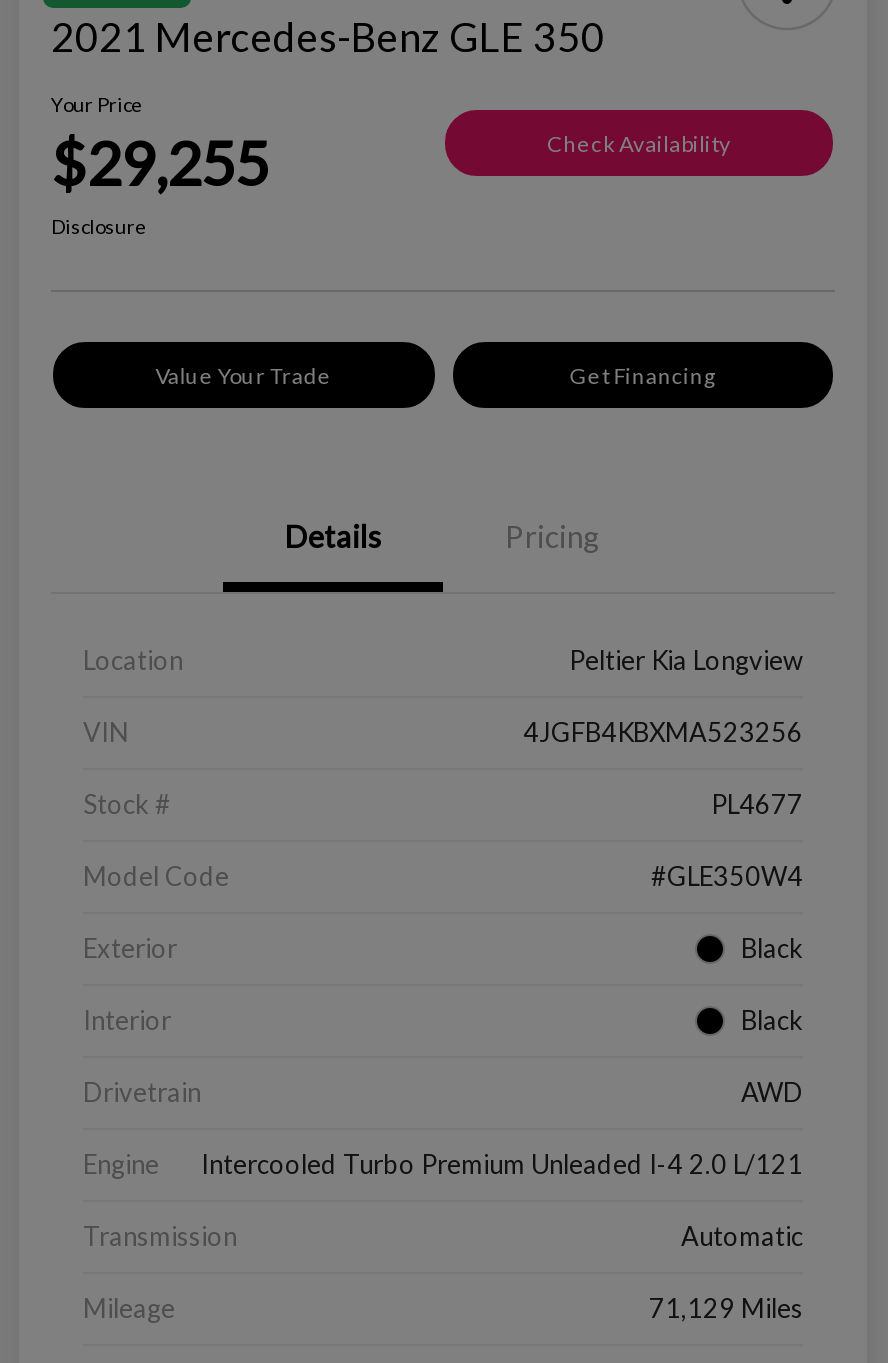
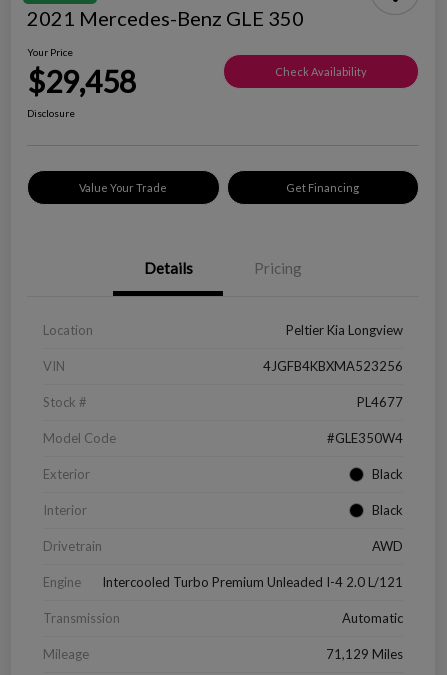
- $29,255
+ $29,458
